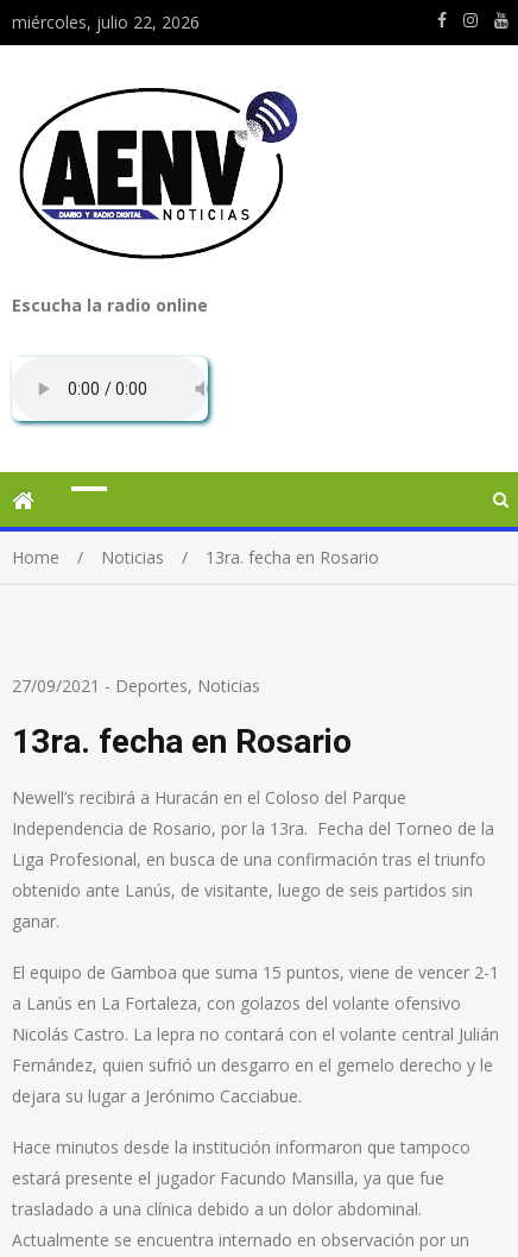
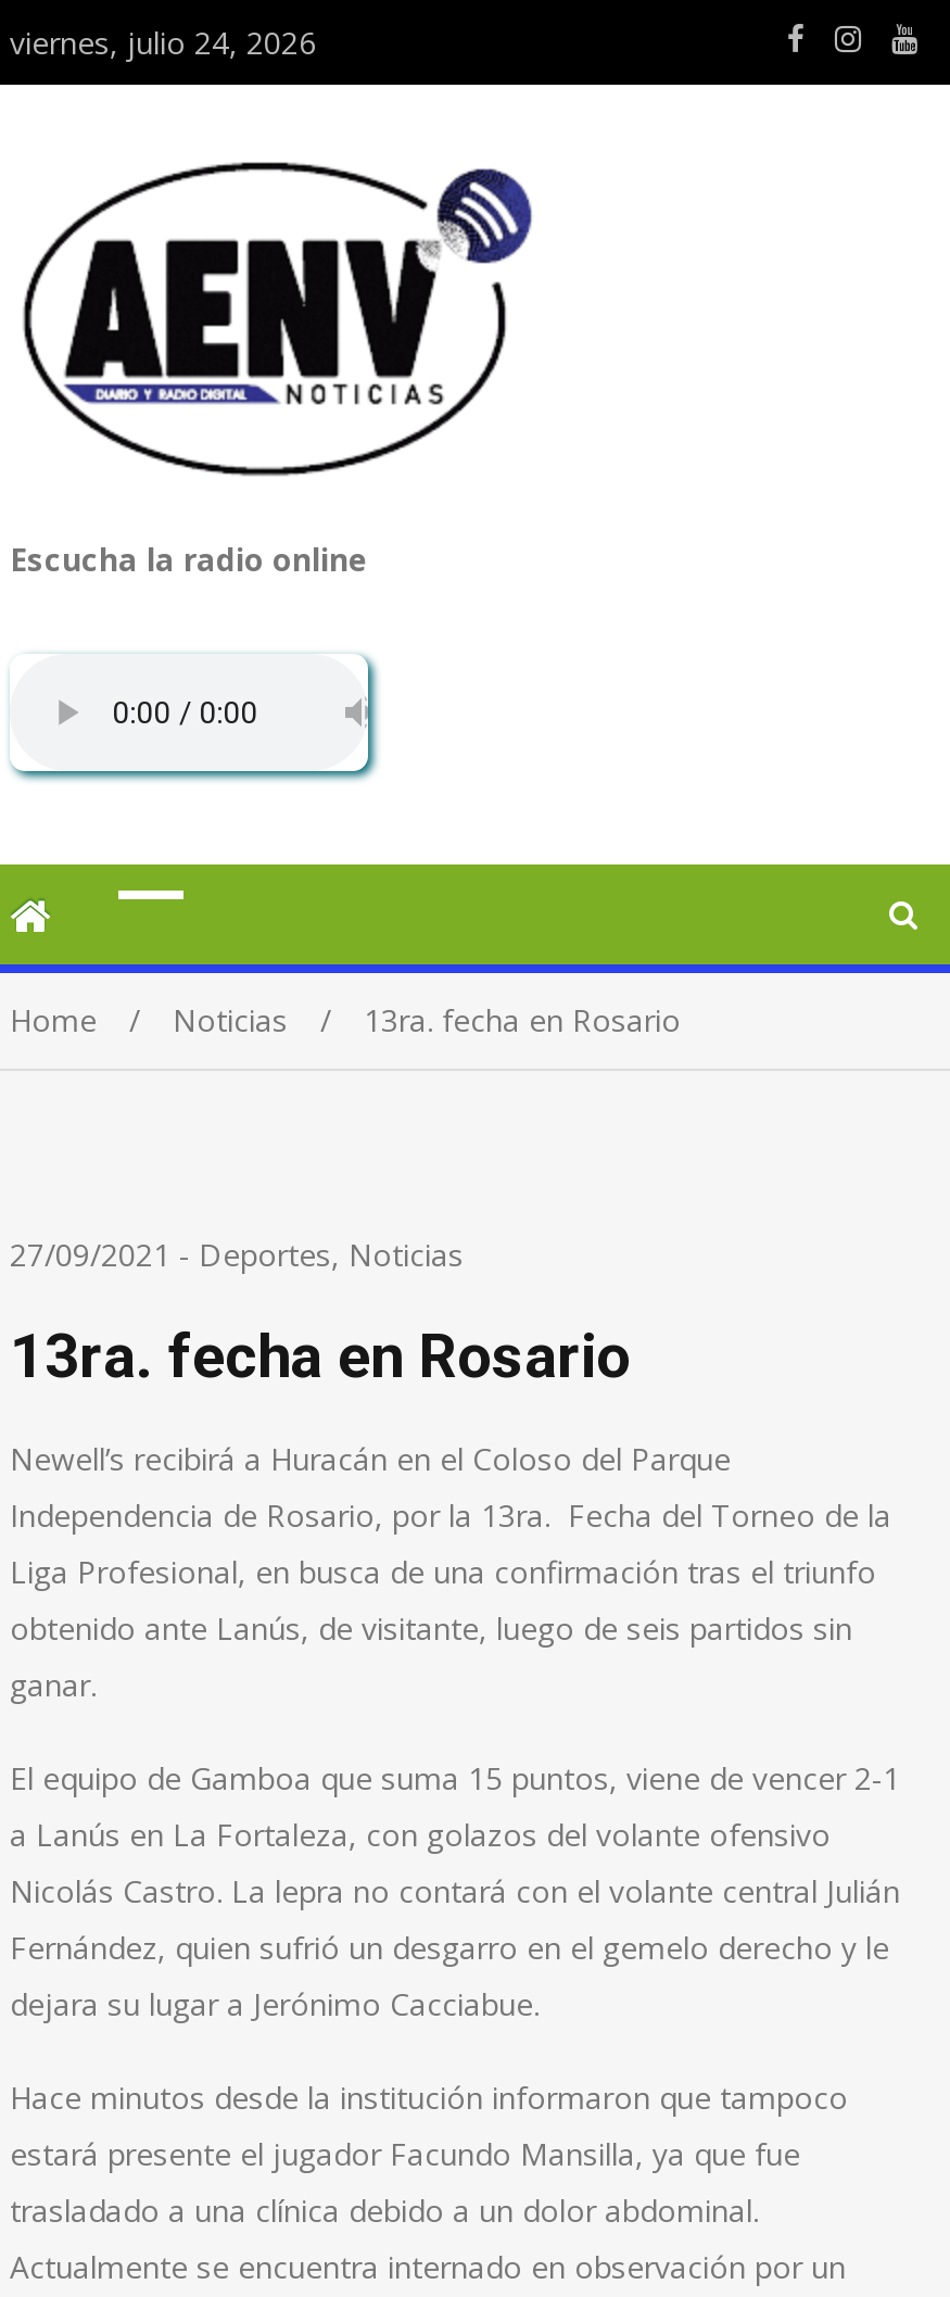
- miércoles, julio 22, 2026
+ viernes, julio 24, 2026
